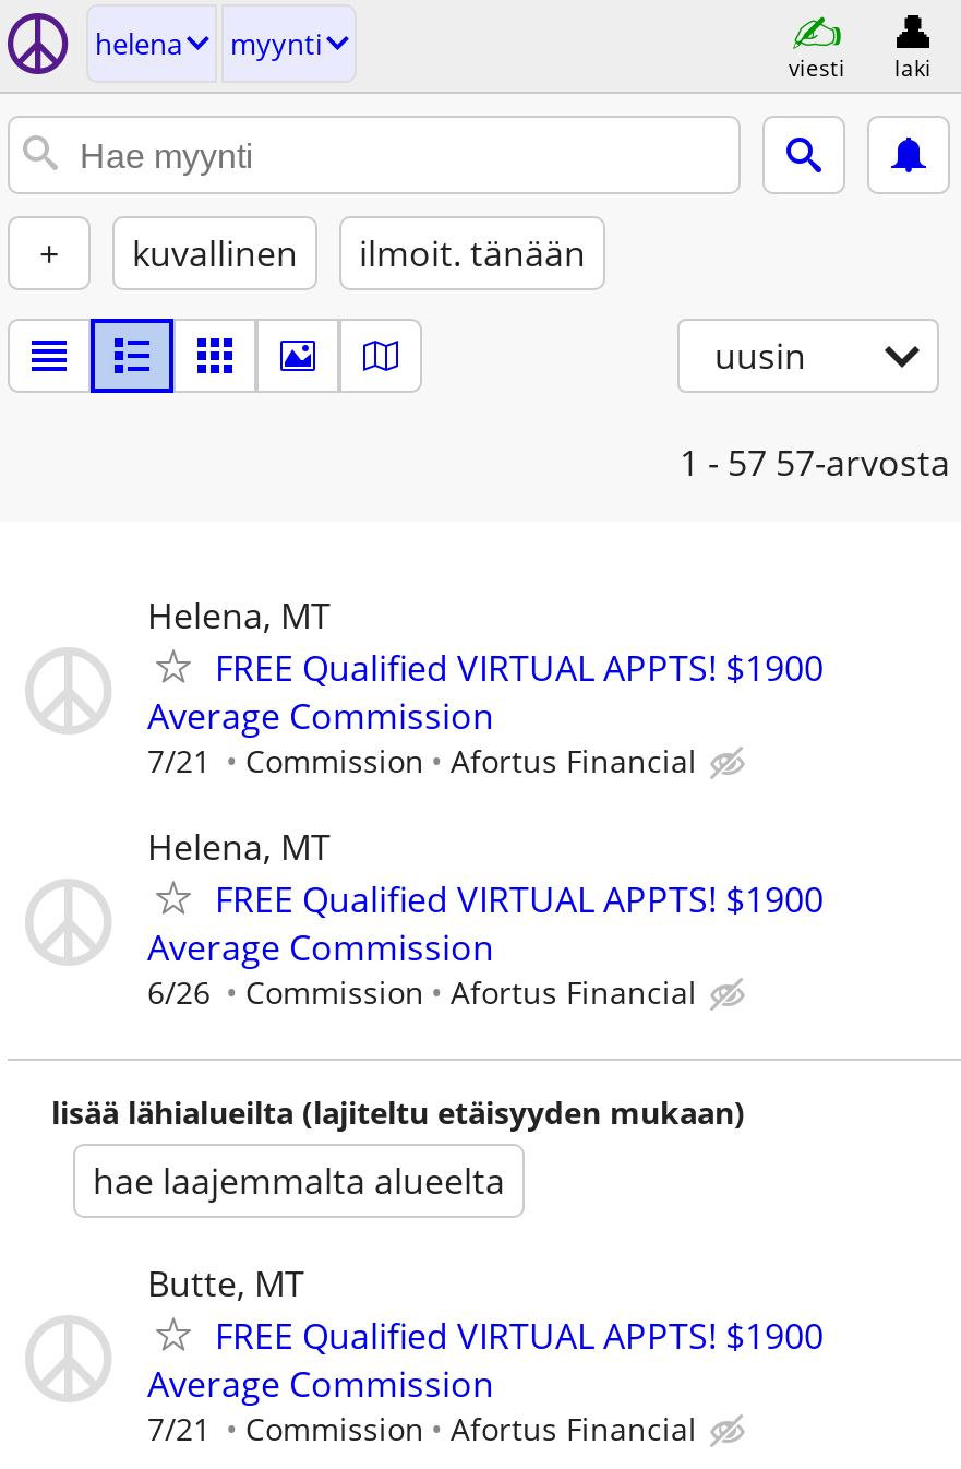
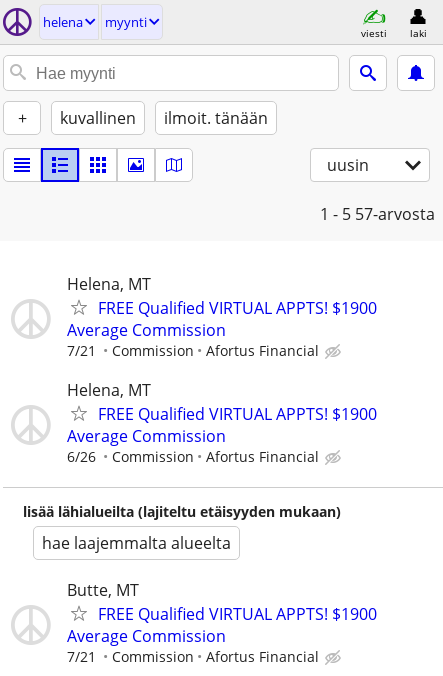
- 1 - 57 57-arvosta
+ 1 - 5 57-arvosta
